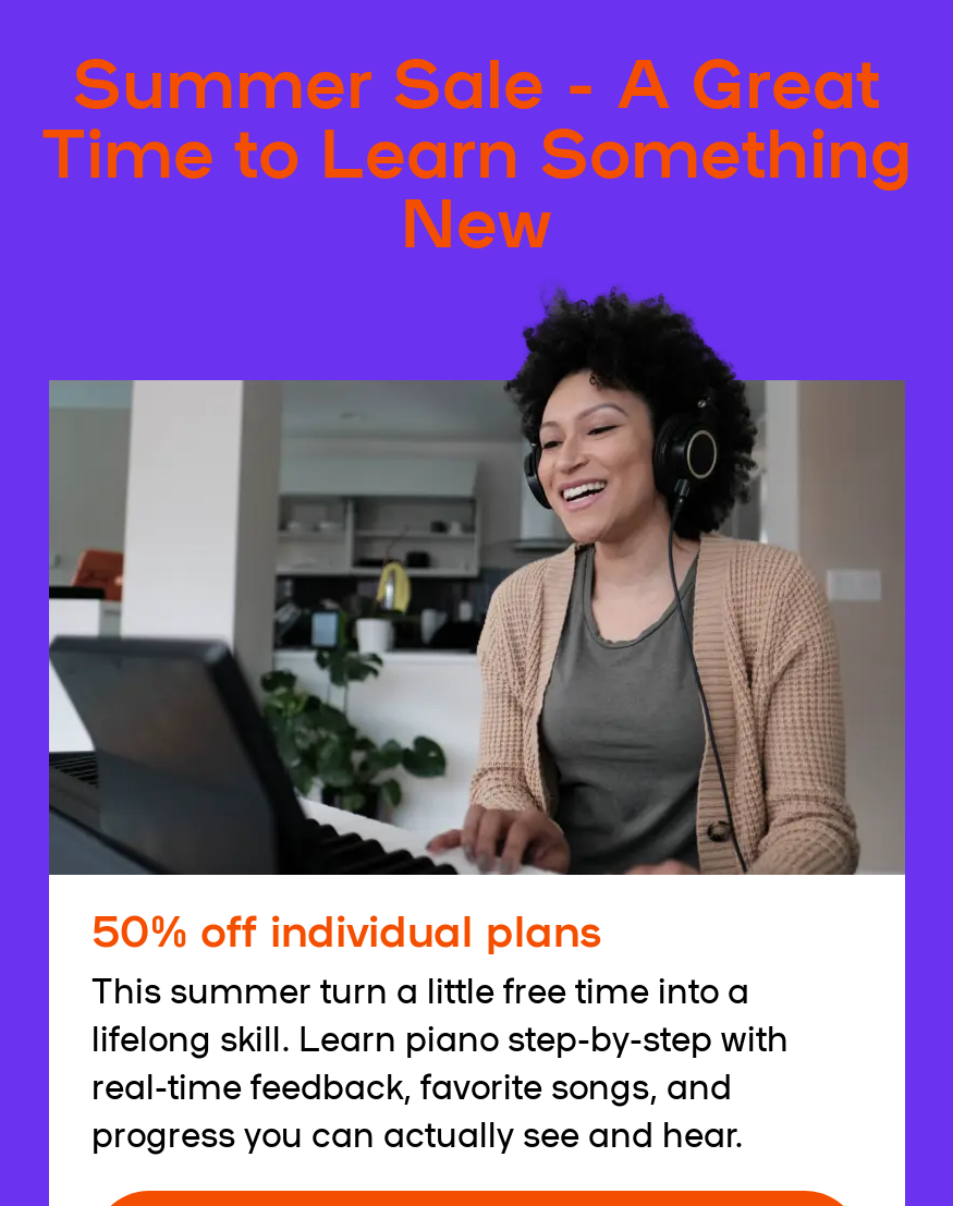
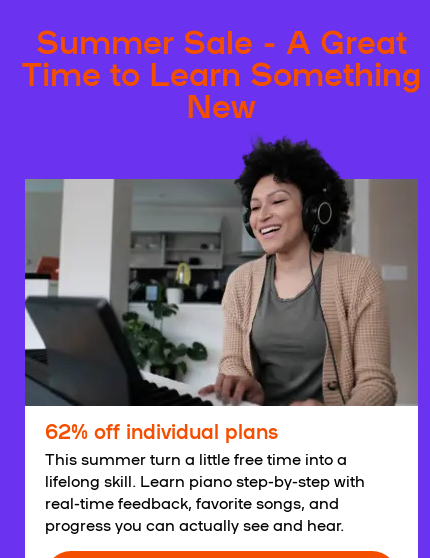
- 50% off individual plans
+ 62% off individual plans
